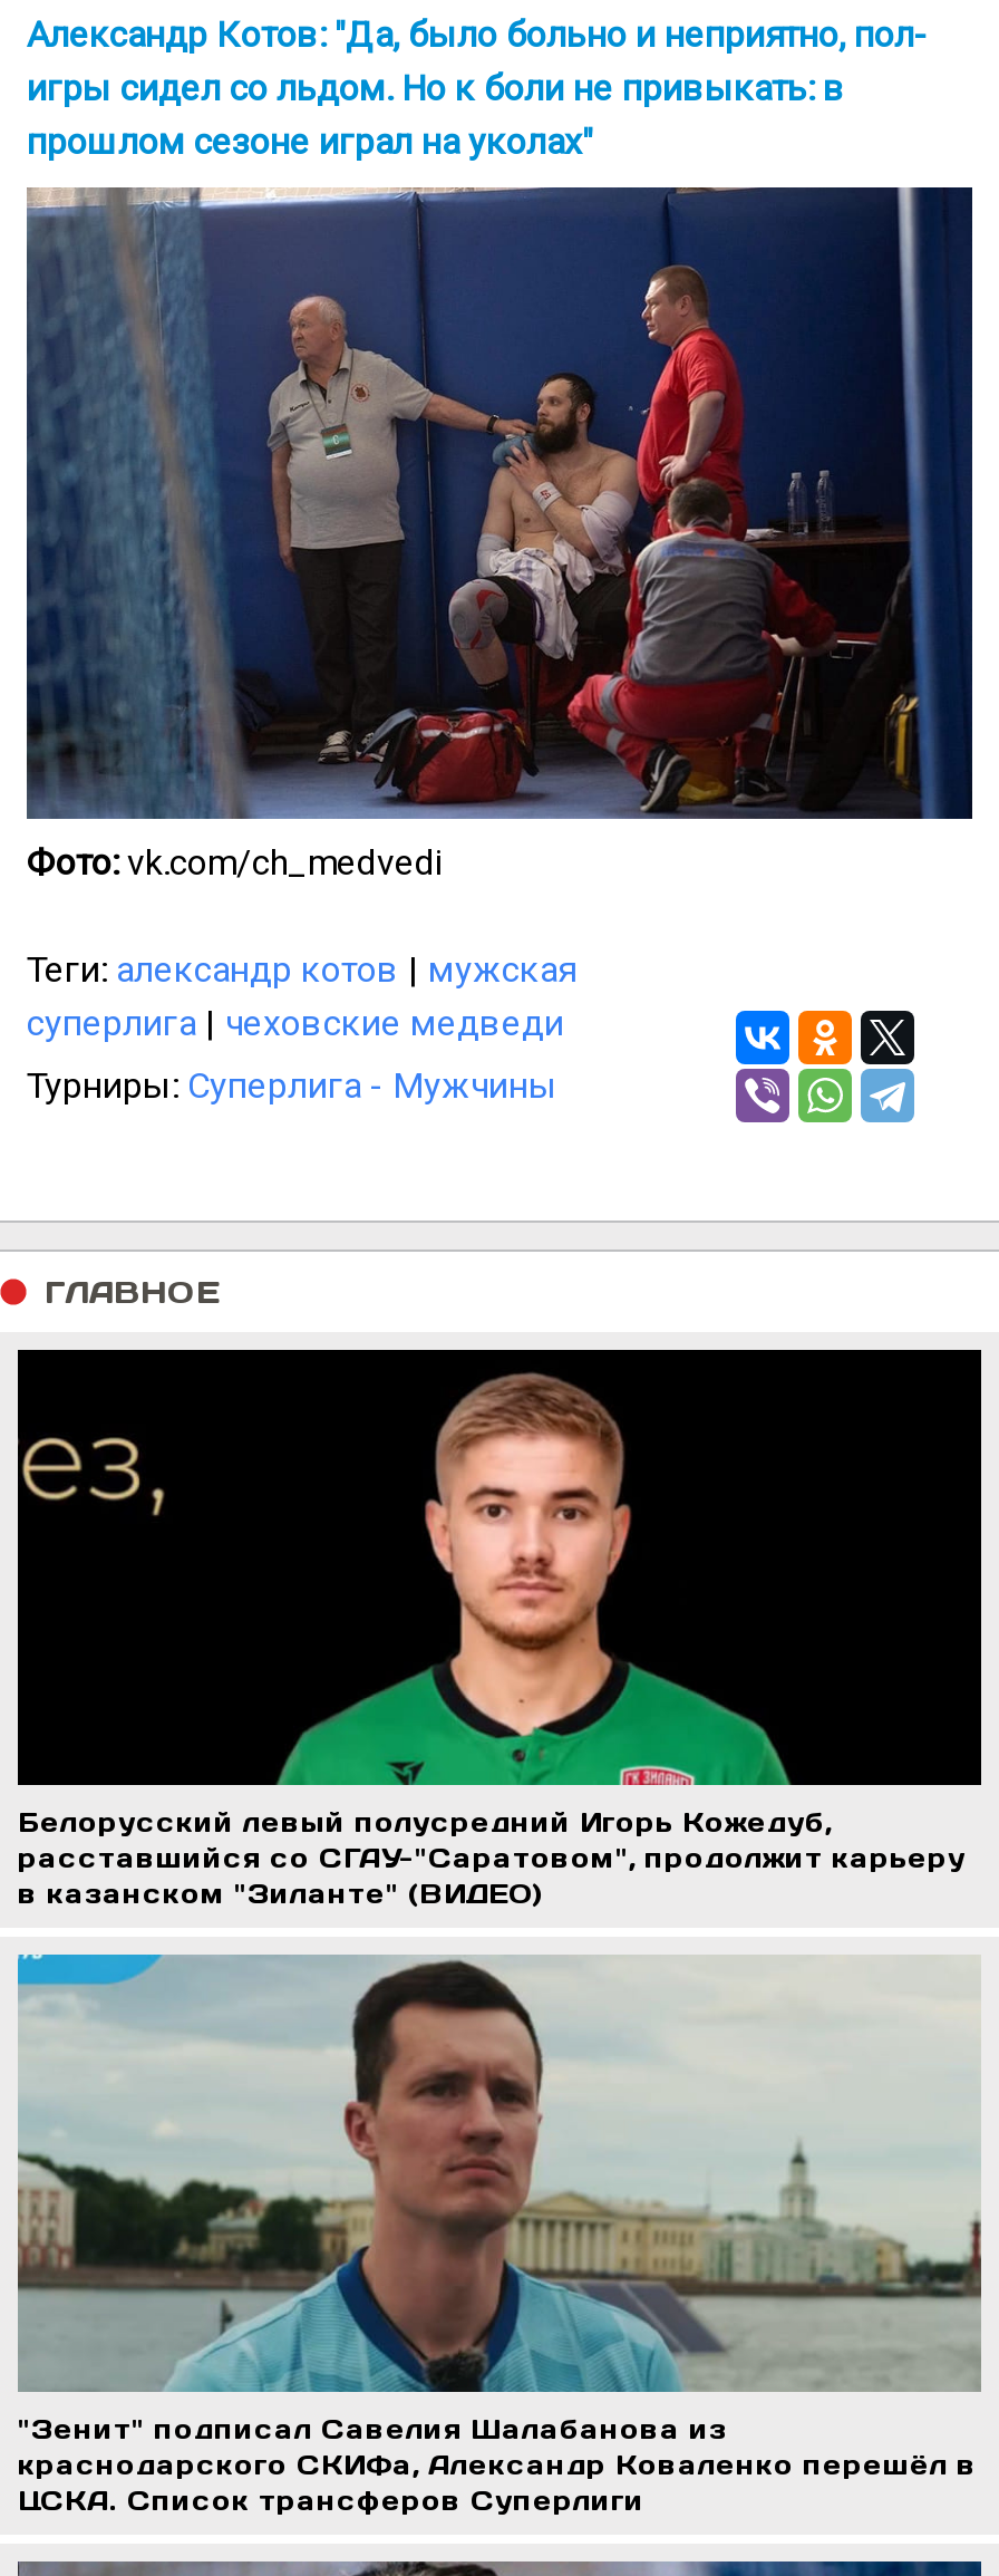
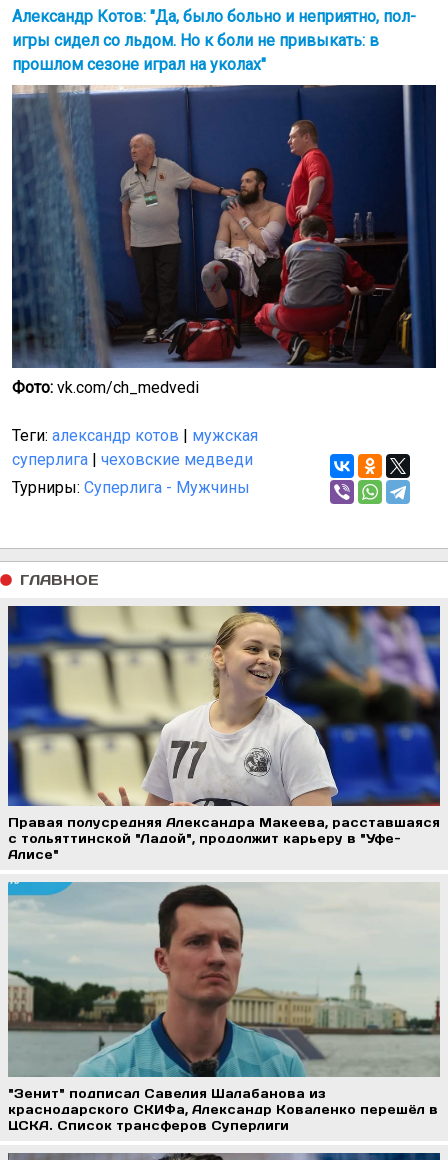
- [image]
- Белорусский левый полусредний Игорь Кожедуб,
- расставшийся со СГАУ-"Саратовом", продолжит карьеру
- в казанском "Зиланте" (ВИДЕО)
+ [image]
+ Правая полусредняя Александра Макеева, расставшаяся
+ с тольяттинской "Ладой", продолжит карьеру в "Уфе-
+ Алисе"
